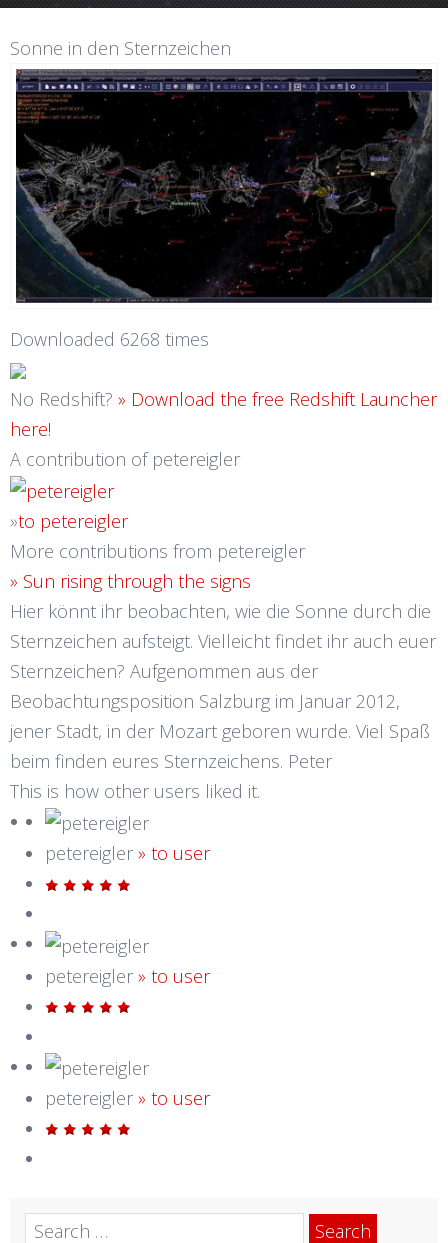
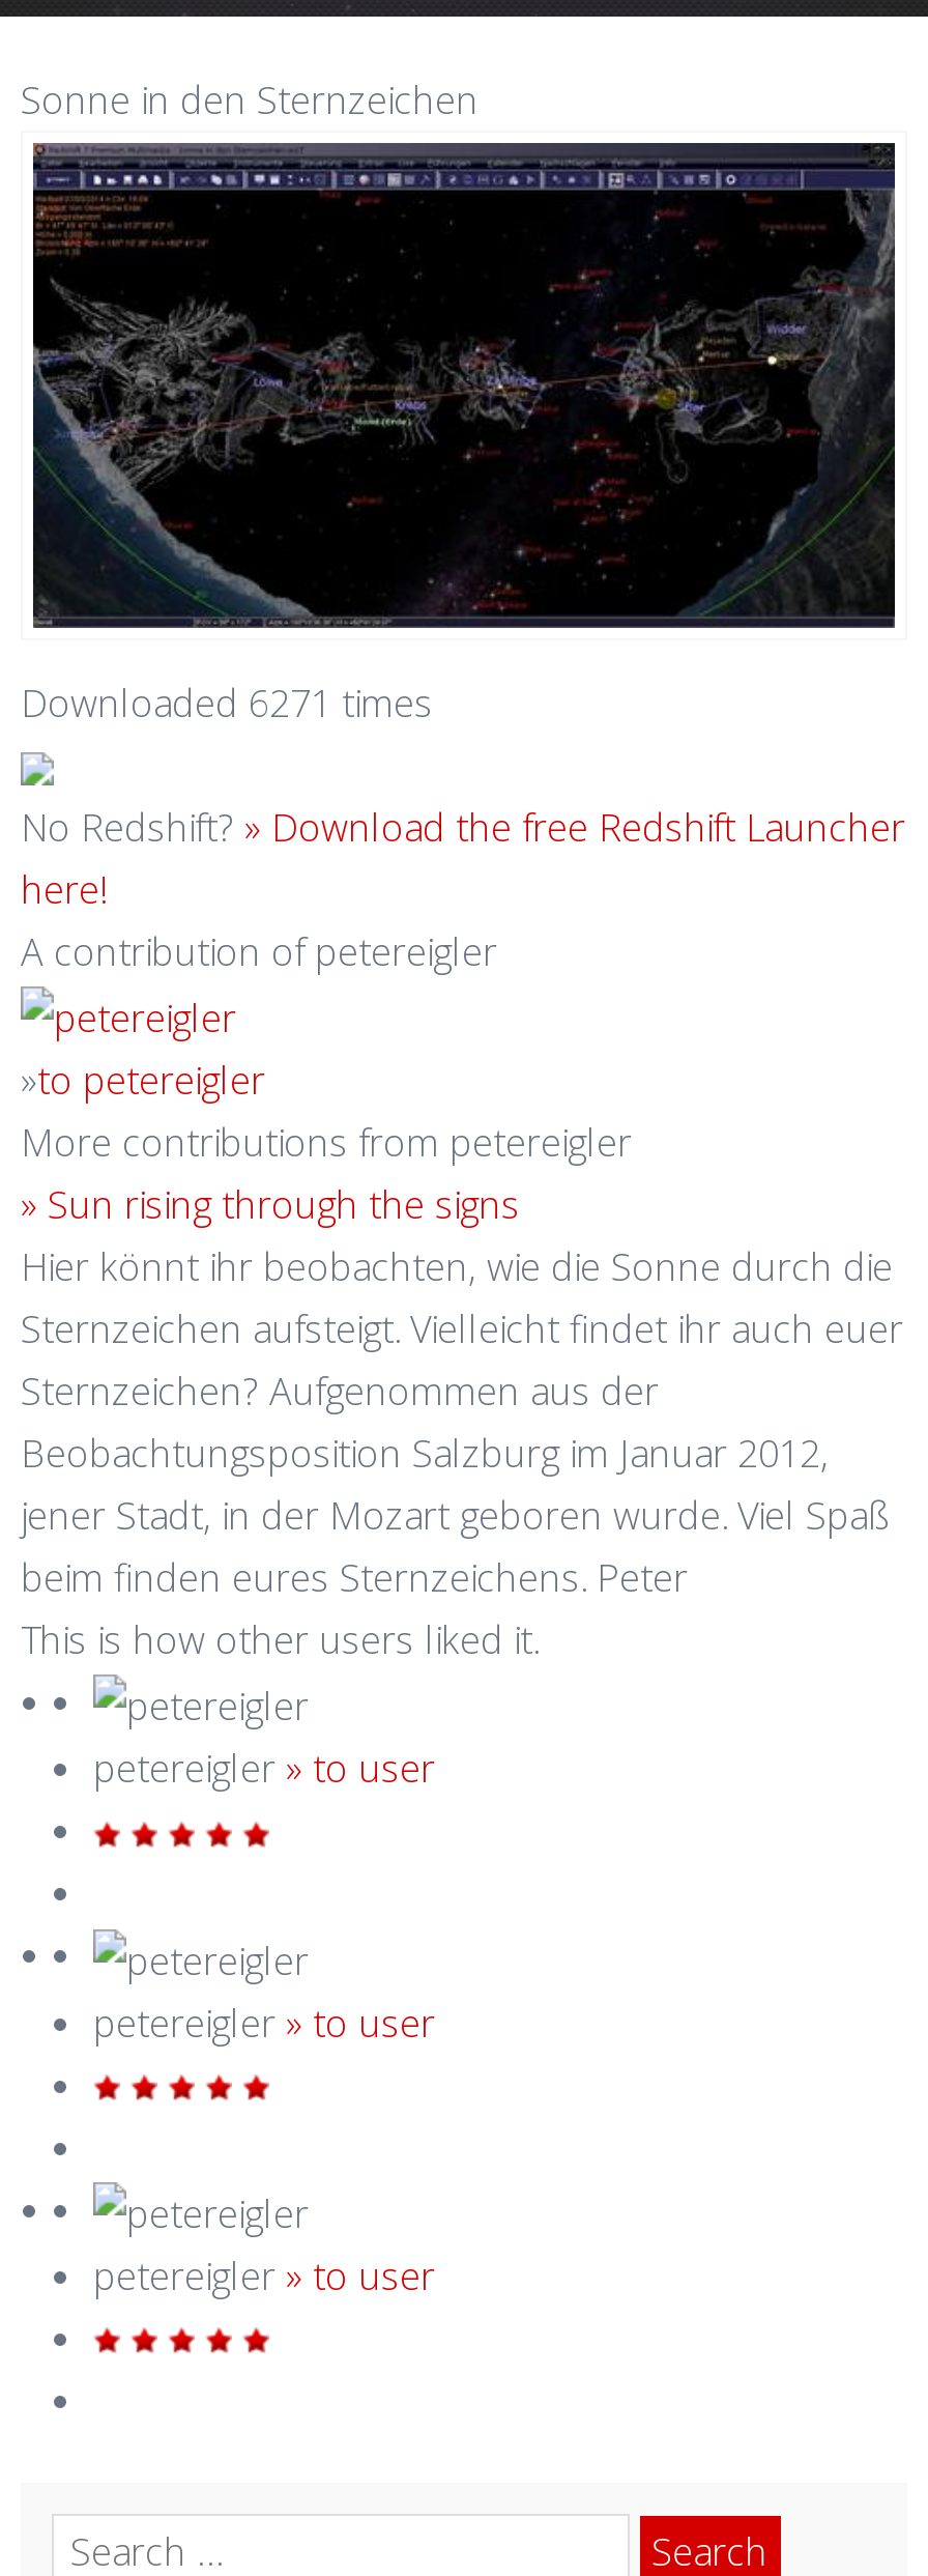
- Downloaded 6268 times
+ Downloaded 6271 times
